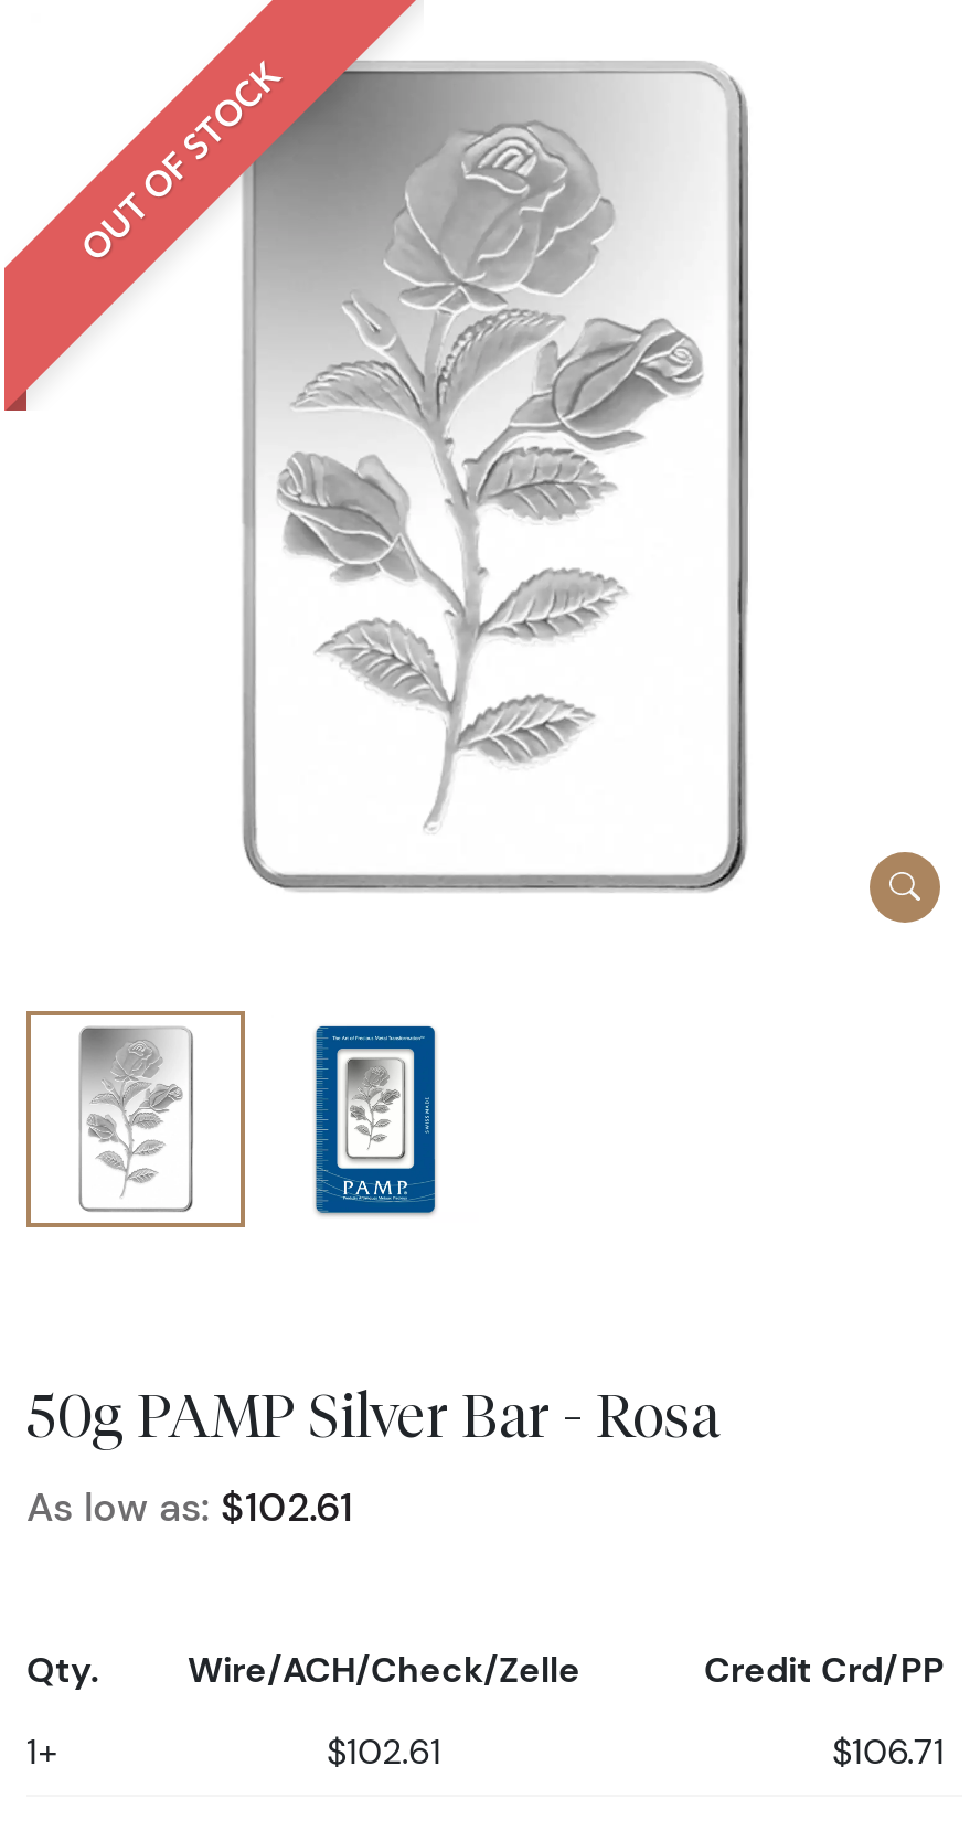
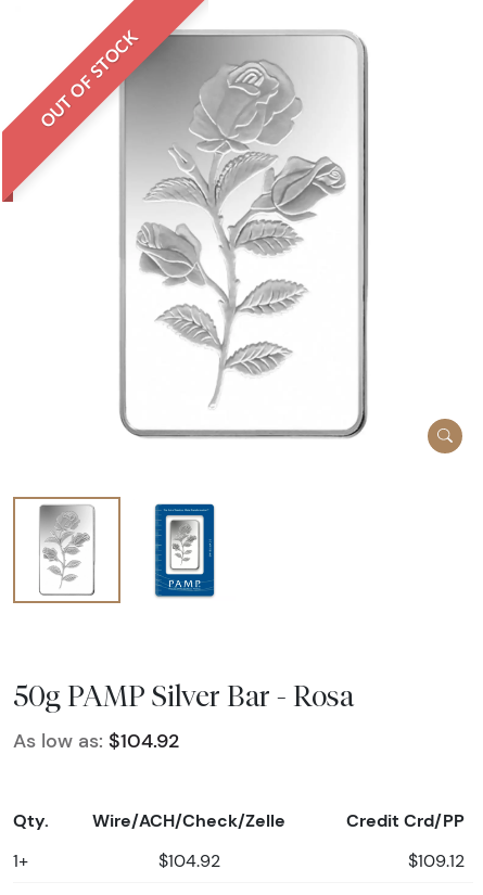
- As low as: $102.61
+ As low as: $104.92

- $102.61
+ $104.92

- $106.71
+ $109.12
